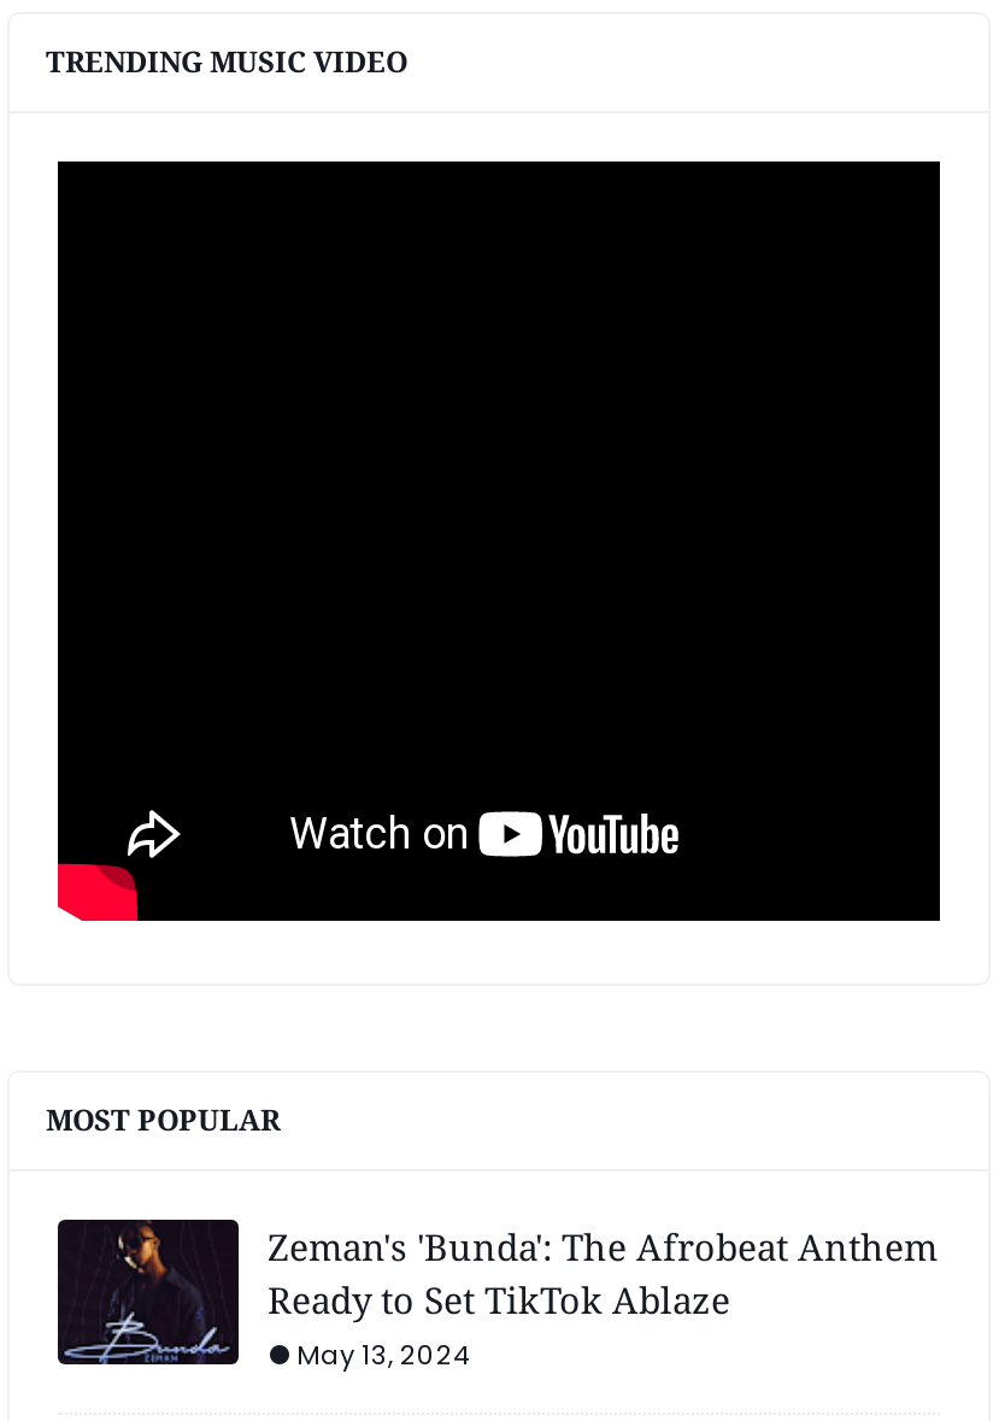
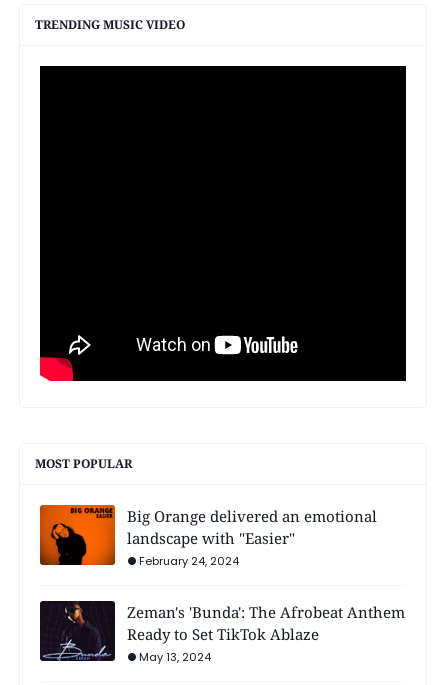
+ [image]
+ Big Orange delivered an emotional
+ landscape with "Easier"
+ February 24, 2024
